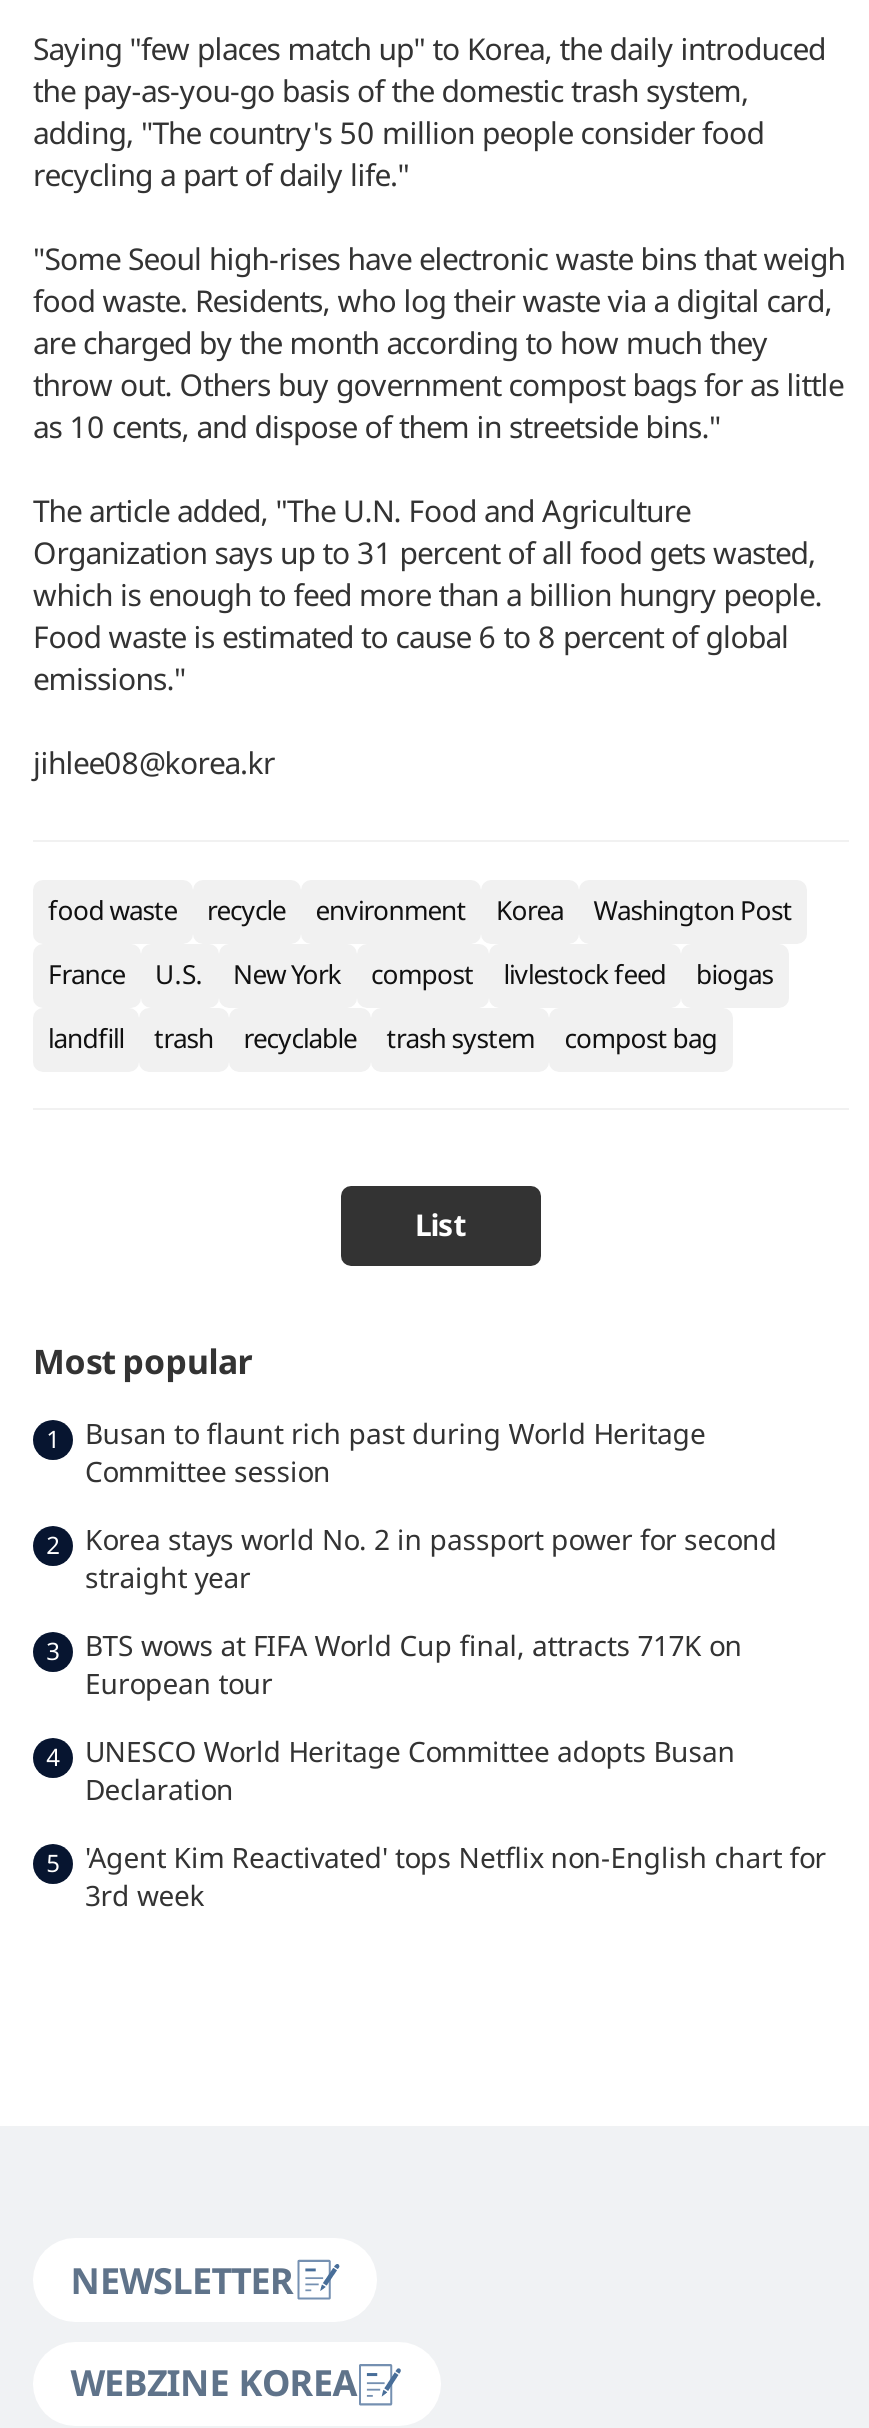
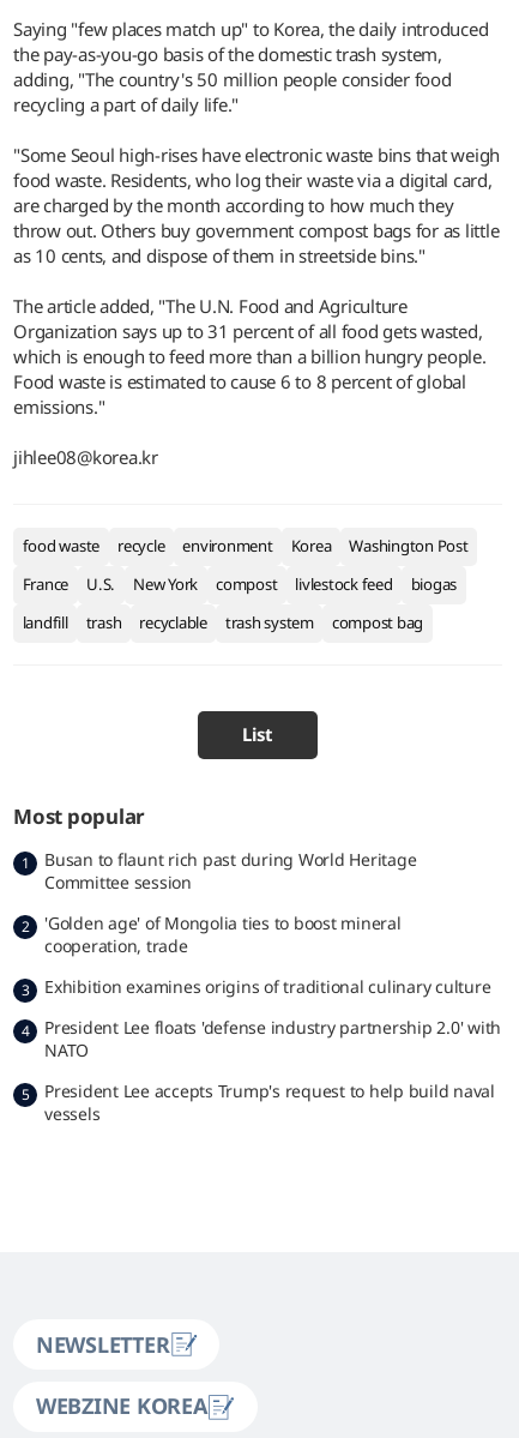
- Korea stays world No. 2 in passport power for second
- straight year
+ 'Golden age' of Mongolia ties to boost mineral
+ cooperation, trade

- BTS wows at FIFA World Cup final, attracts 717K on
- European tour
+ Exhibition examines origins of traditional culinary culture

- UNESCO World Heritage Committee adopts Busan
- Declaration
+ President Lee floats 'defense industry partnership 2.0' with
+ NATO

- 'Agent Kim Reactivated' tops Netflix non-English chart for
- 3rd week
+ President Lee accepts Trump's request to help build naval
+ vessels
